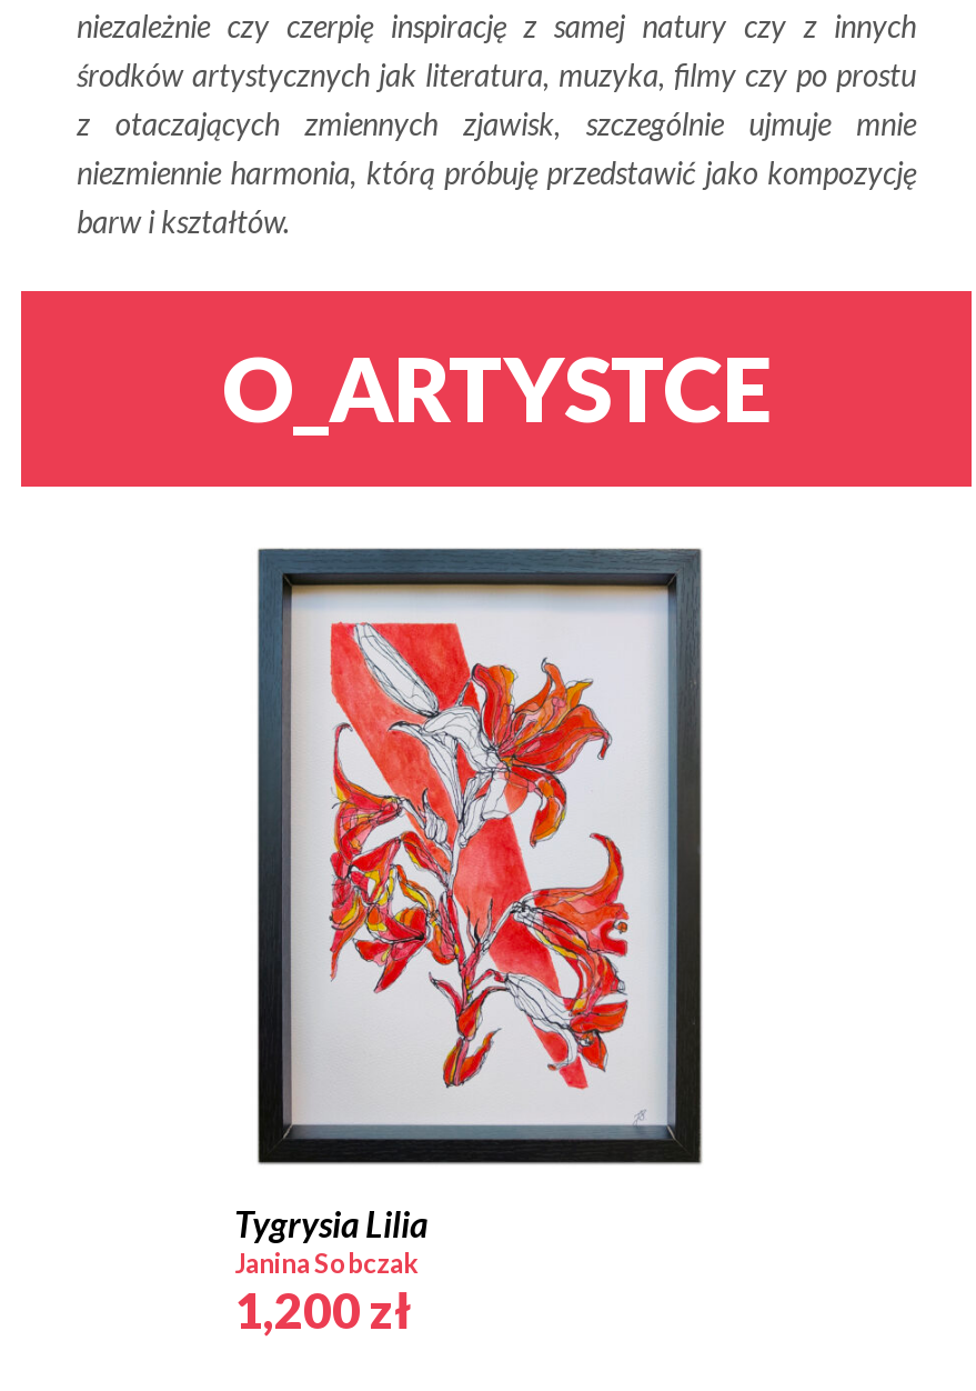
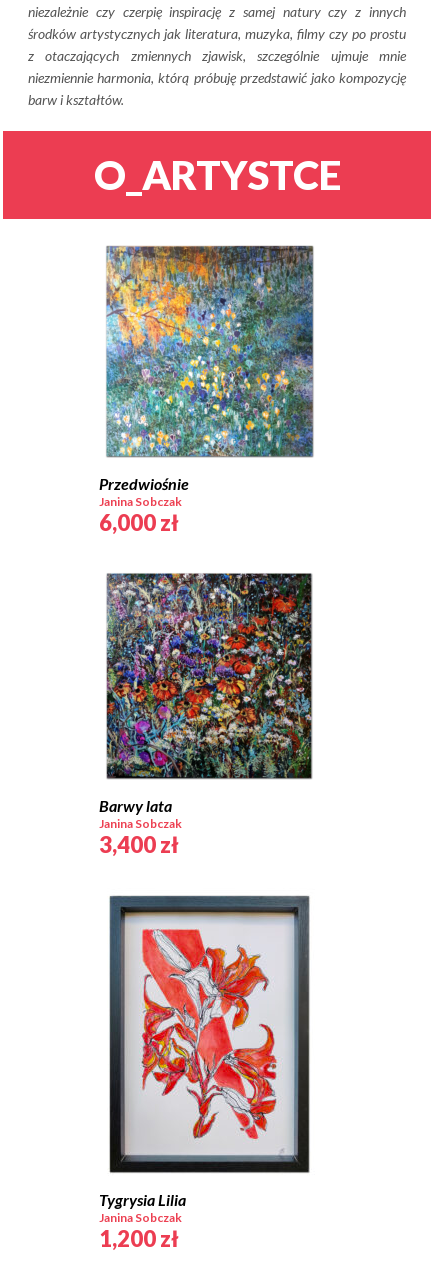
+ [image]
+ Przedwiośnie
+ Janina Sobczak
+ 6,000 zł

+ [image]
+ Barwy lata
+ Janina Sobczak
+ 3,400 zł
